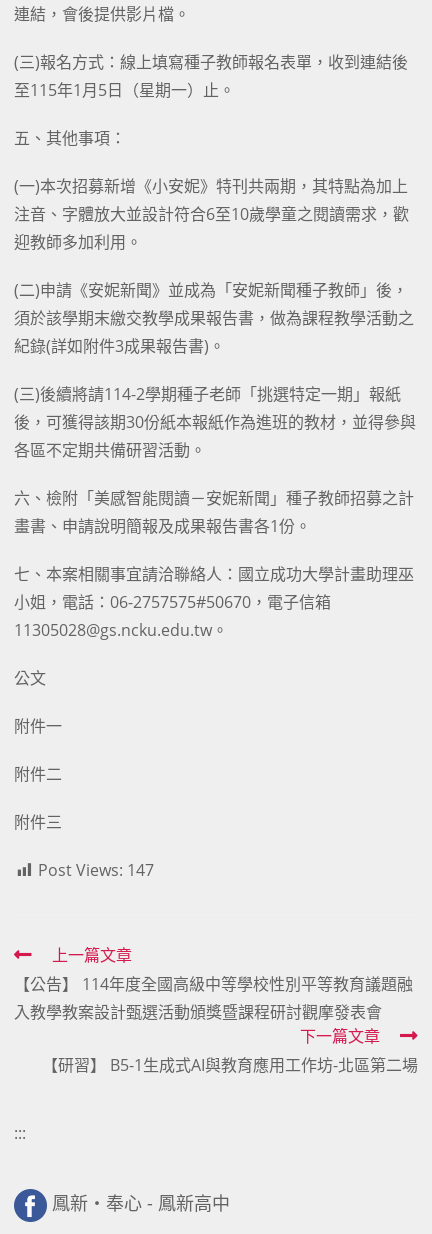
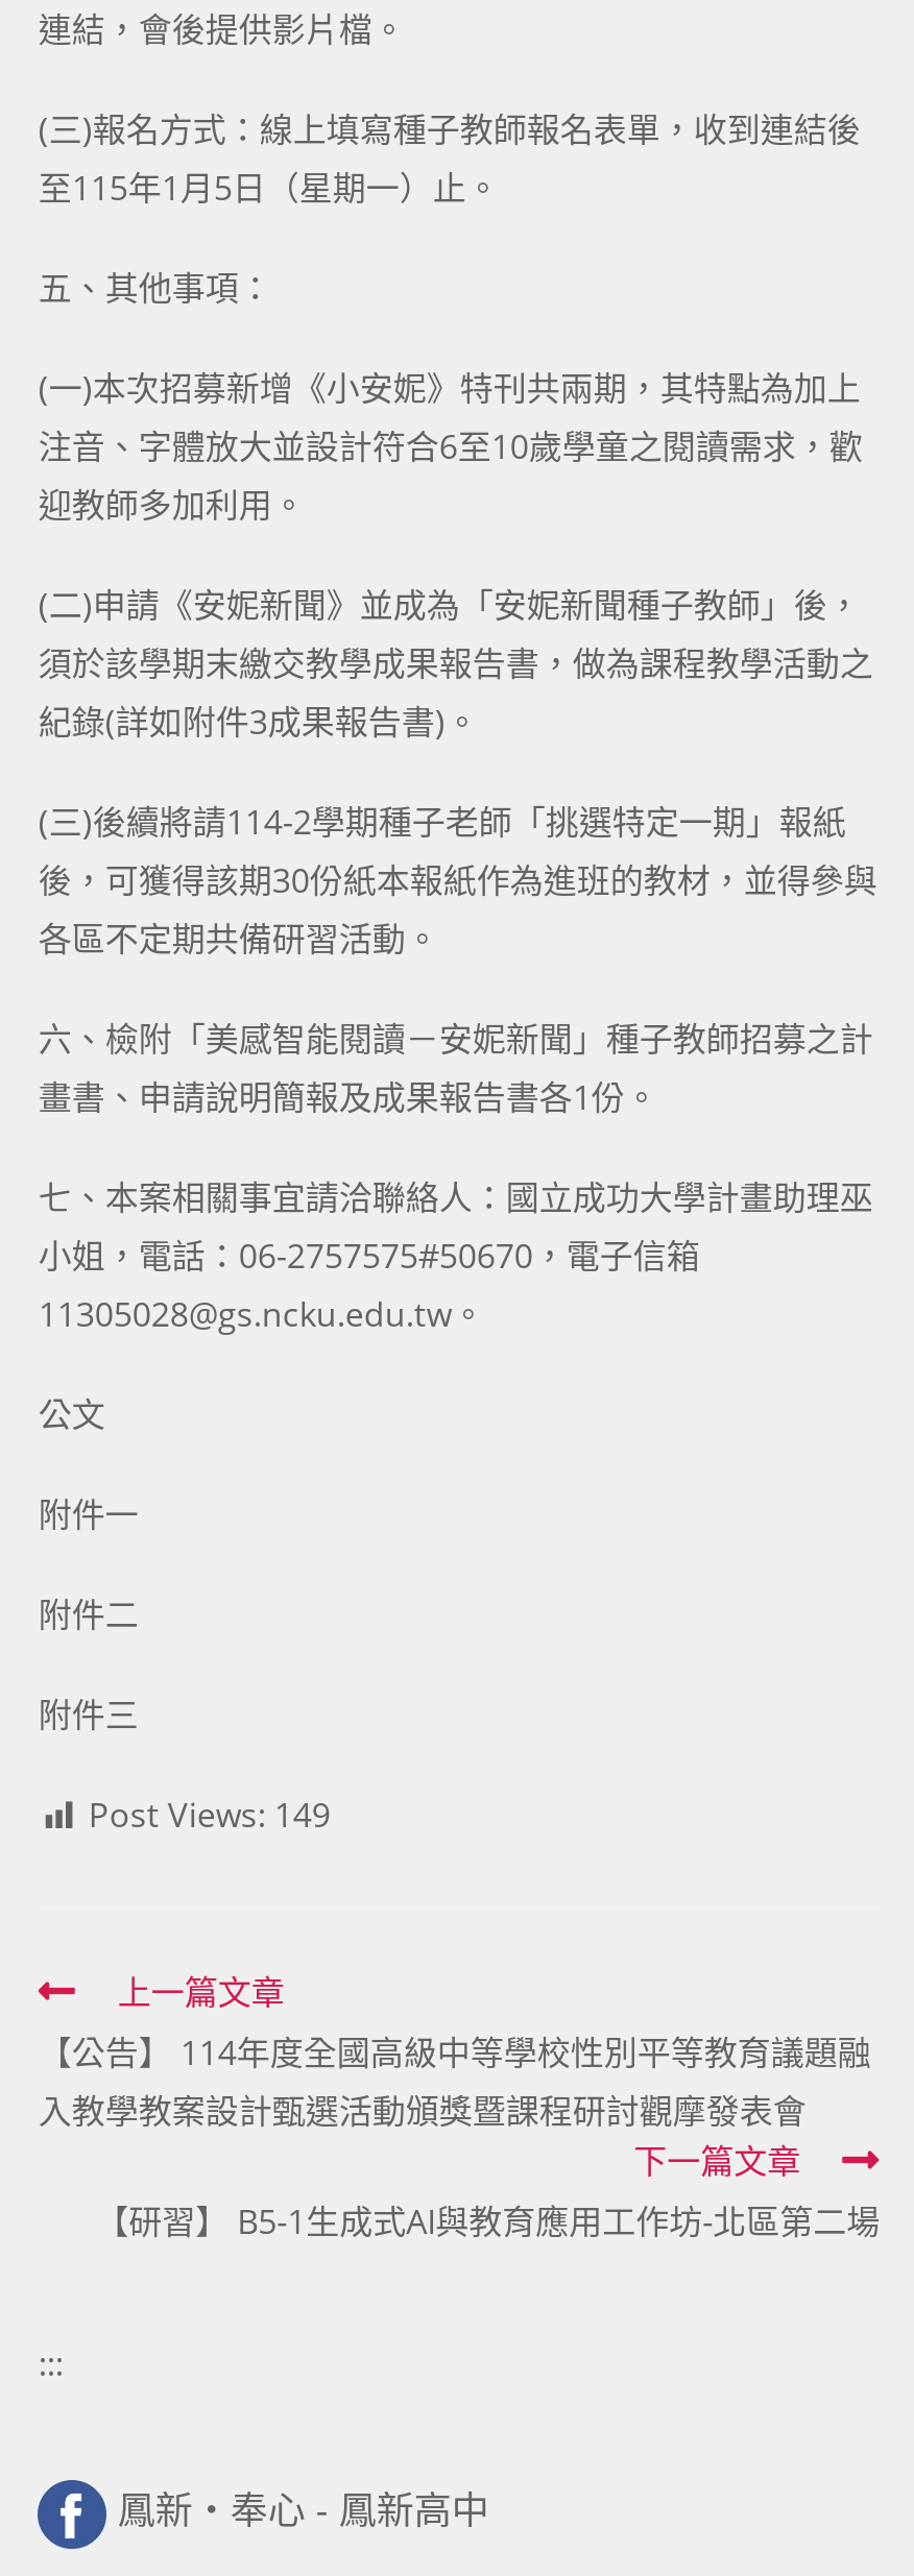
- Post Views: 147
+ Post Views: 149
